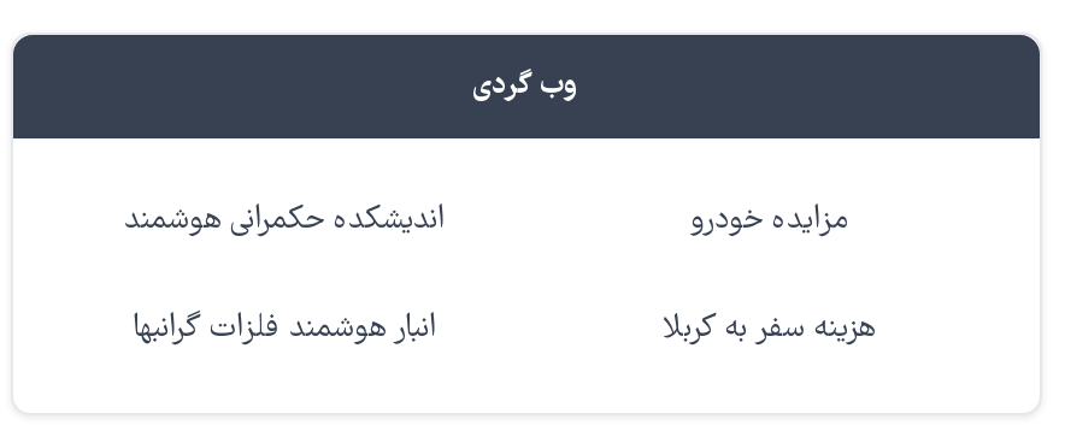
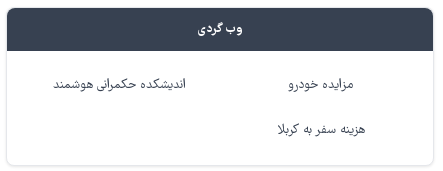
- انبار هوشمند فلزات گرانبها
